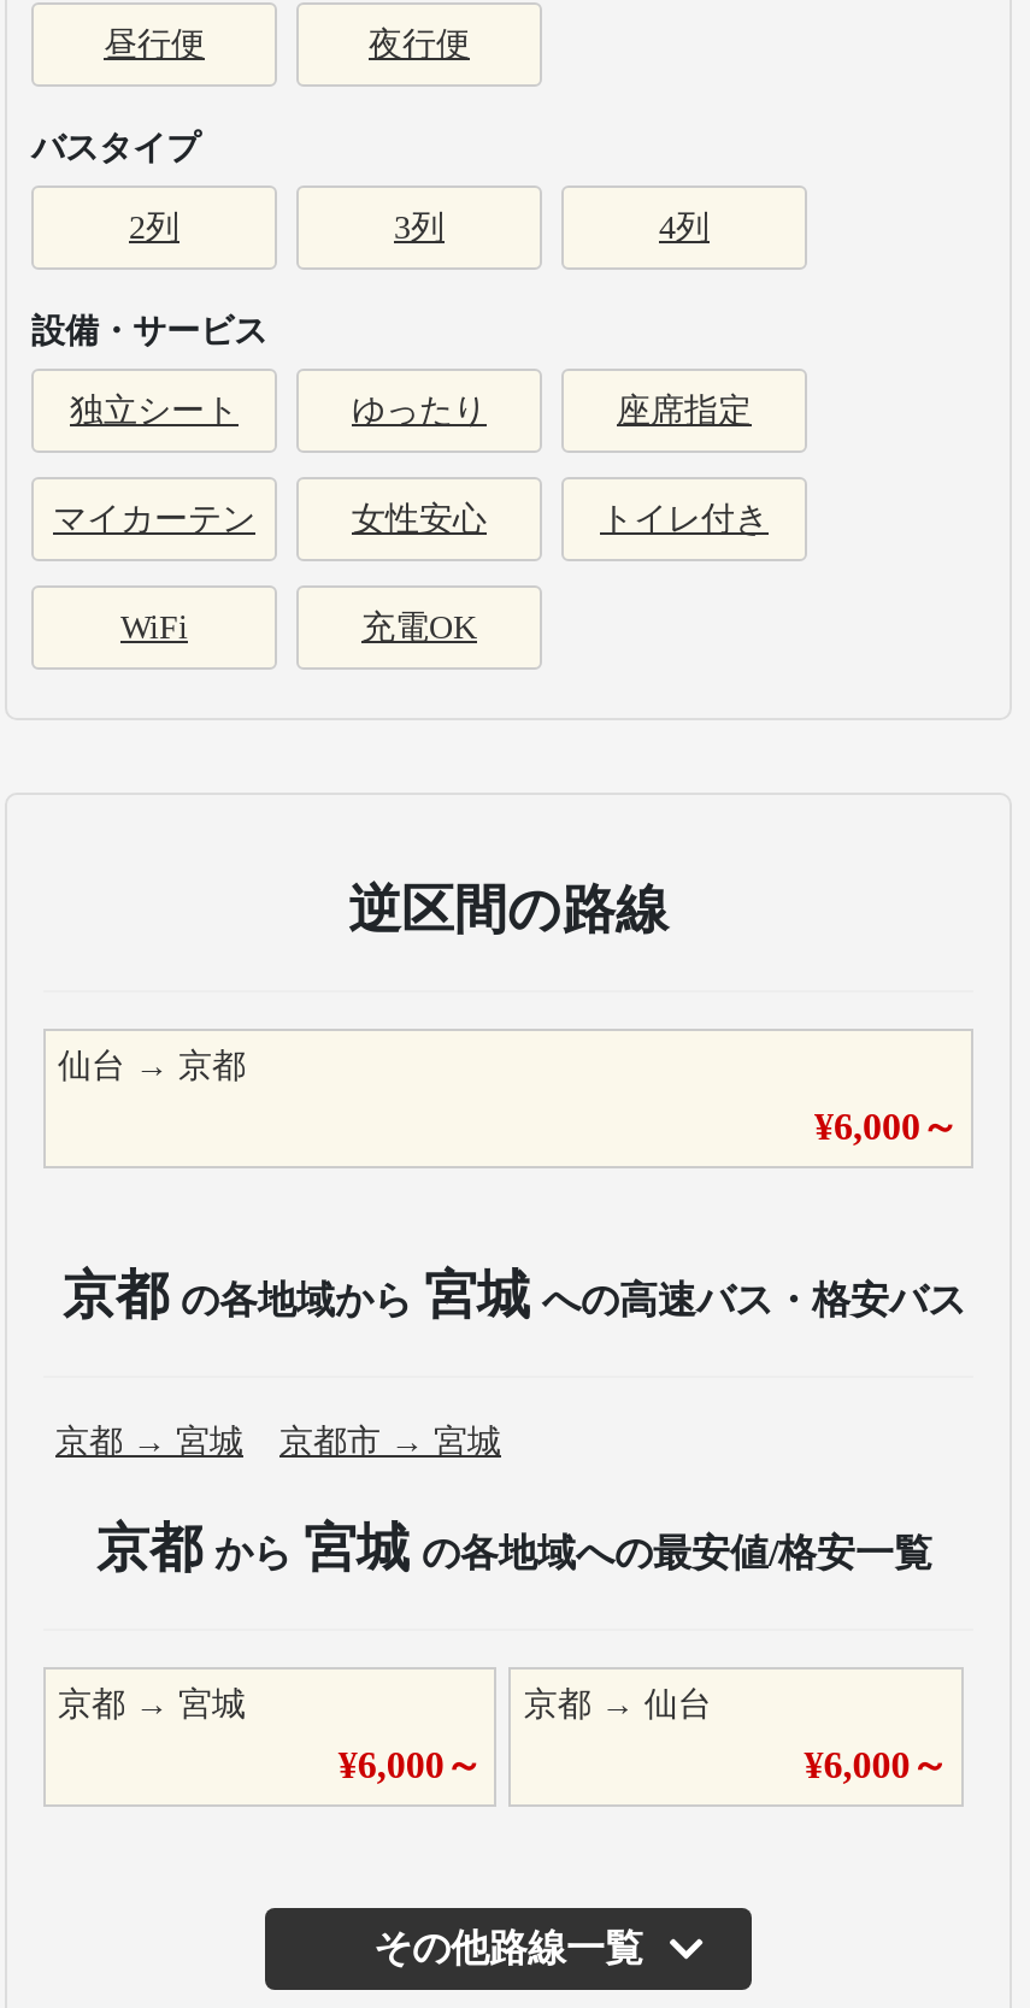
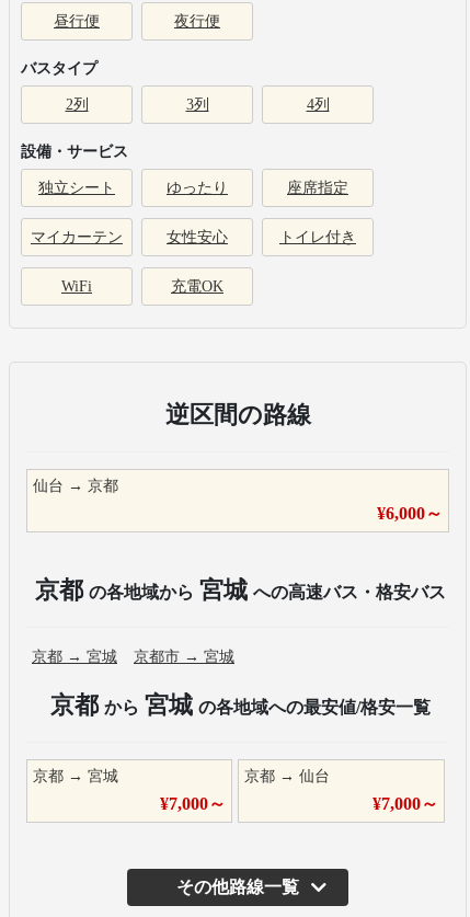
- ¥6,000～
+ ¥7,000～

- ¥6,000～
+ ¥7,000～
